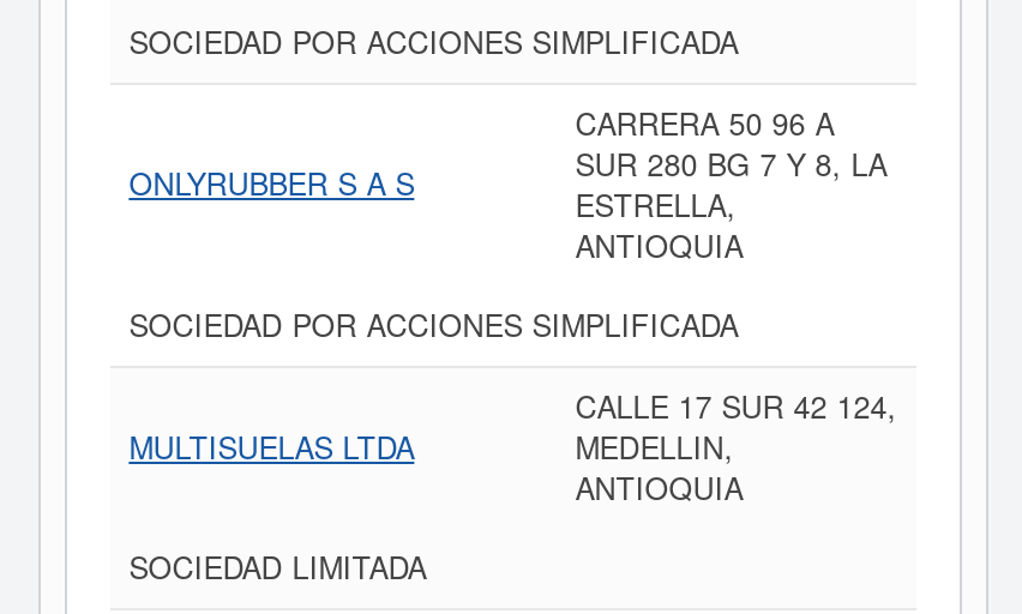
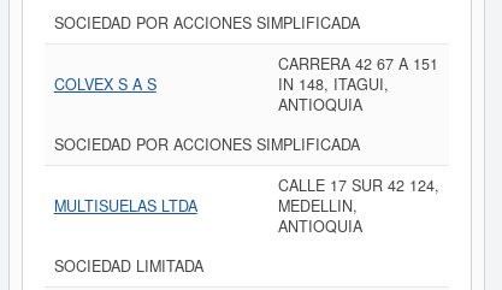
- CARRERA 50 96 A
- SUR 280 BG 7 Y 8, LA
- ESTRELLA,
+ CARRERA 42 67 A 151
+ IN 148, ITAGUI,

- ONLYRUBBER S A S
+ COLVEX S A S
